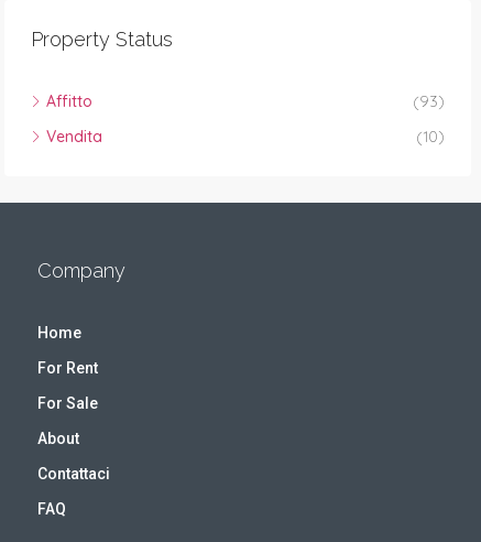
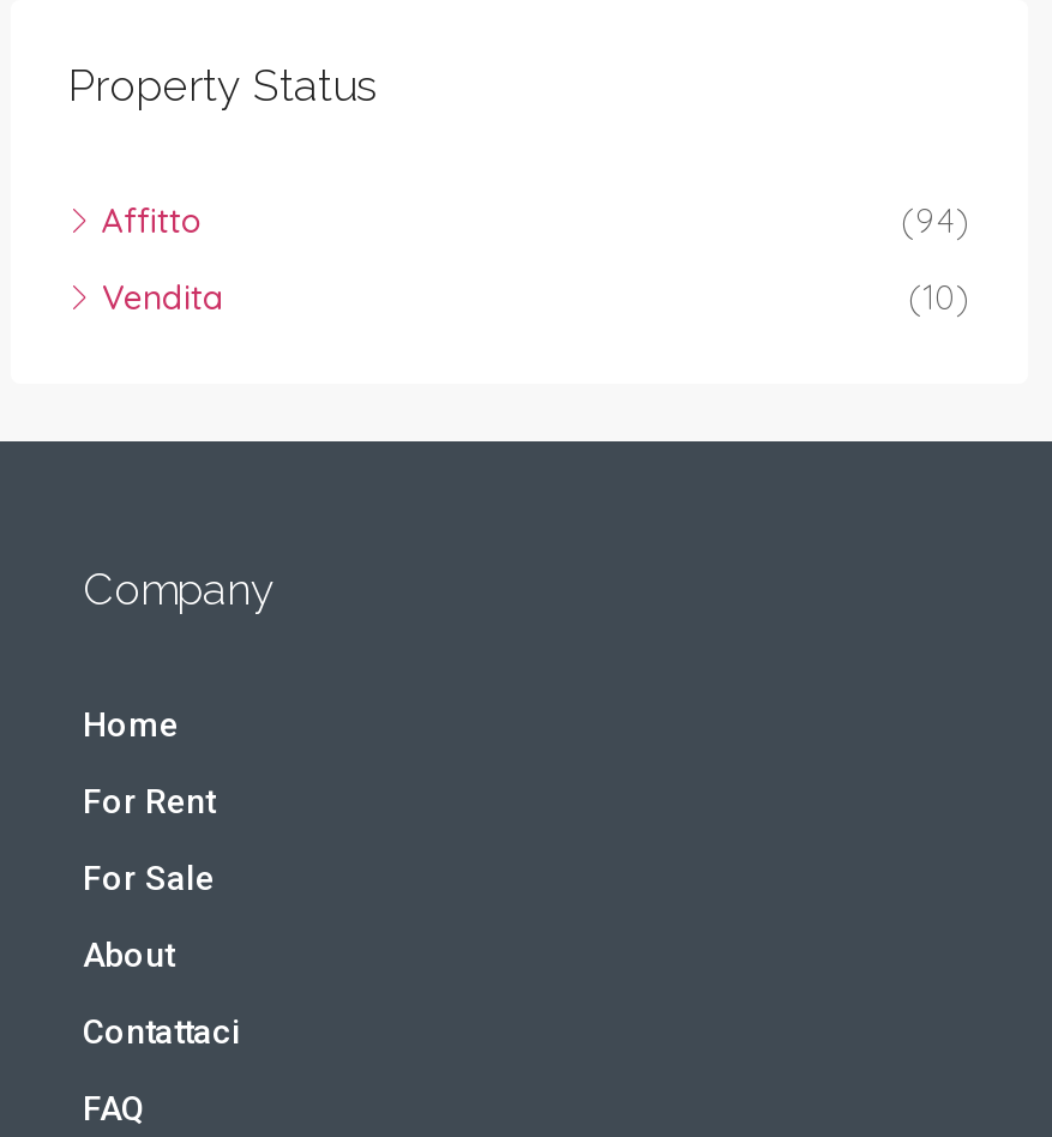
- (93)
+ (94)
